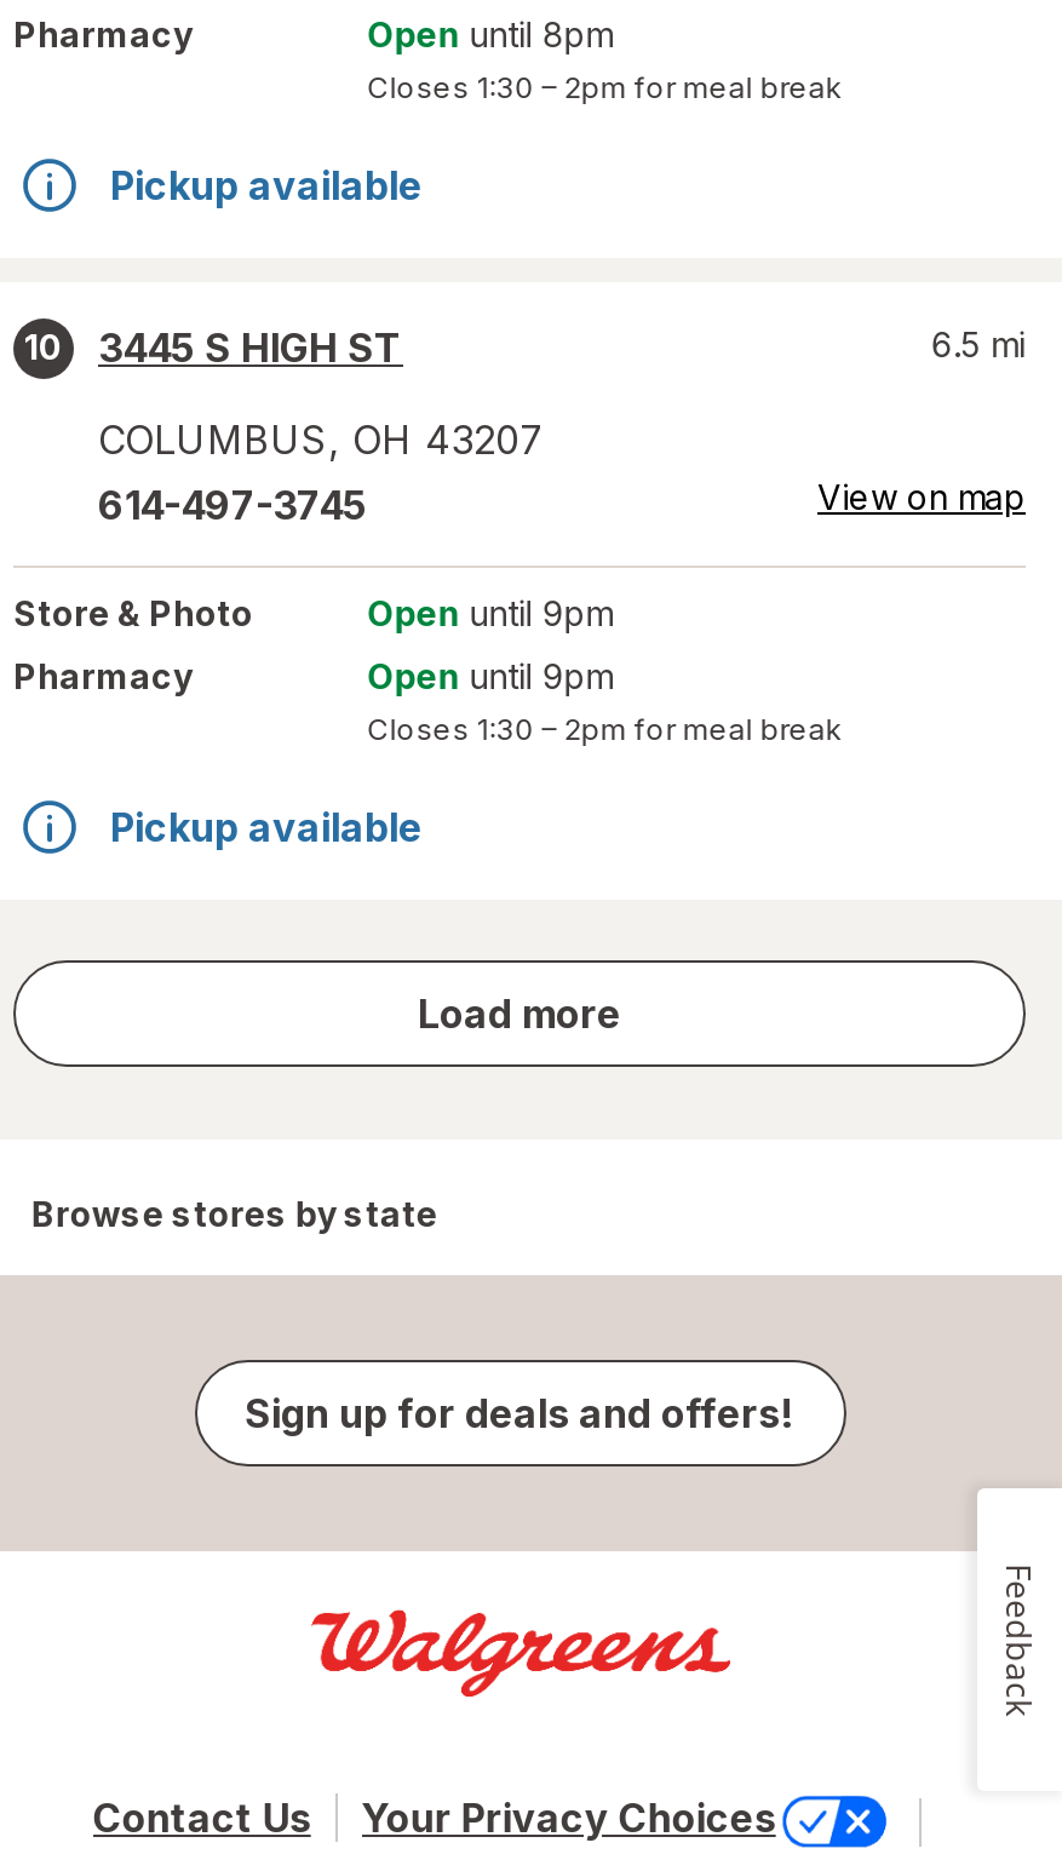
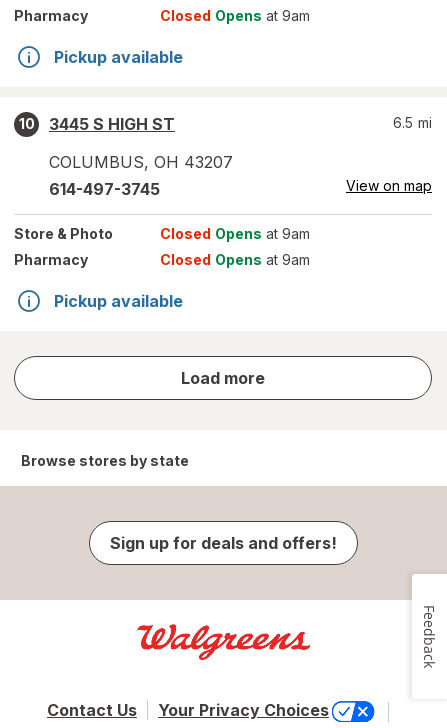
- Open until 8pm
- Closes 1:30 – 2pm for meal break
+ Closed Opens at 9am

- Open until 9pm
+ Closed Opens at 9am

- Open until 9pm
- Closes 1:30 – 2pm for meal break
+ Closed Opens at 9am
